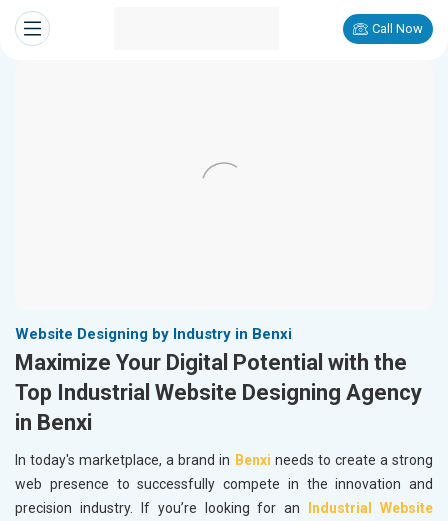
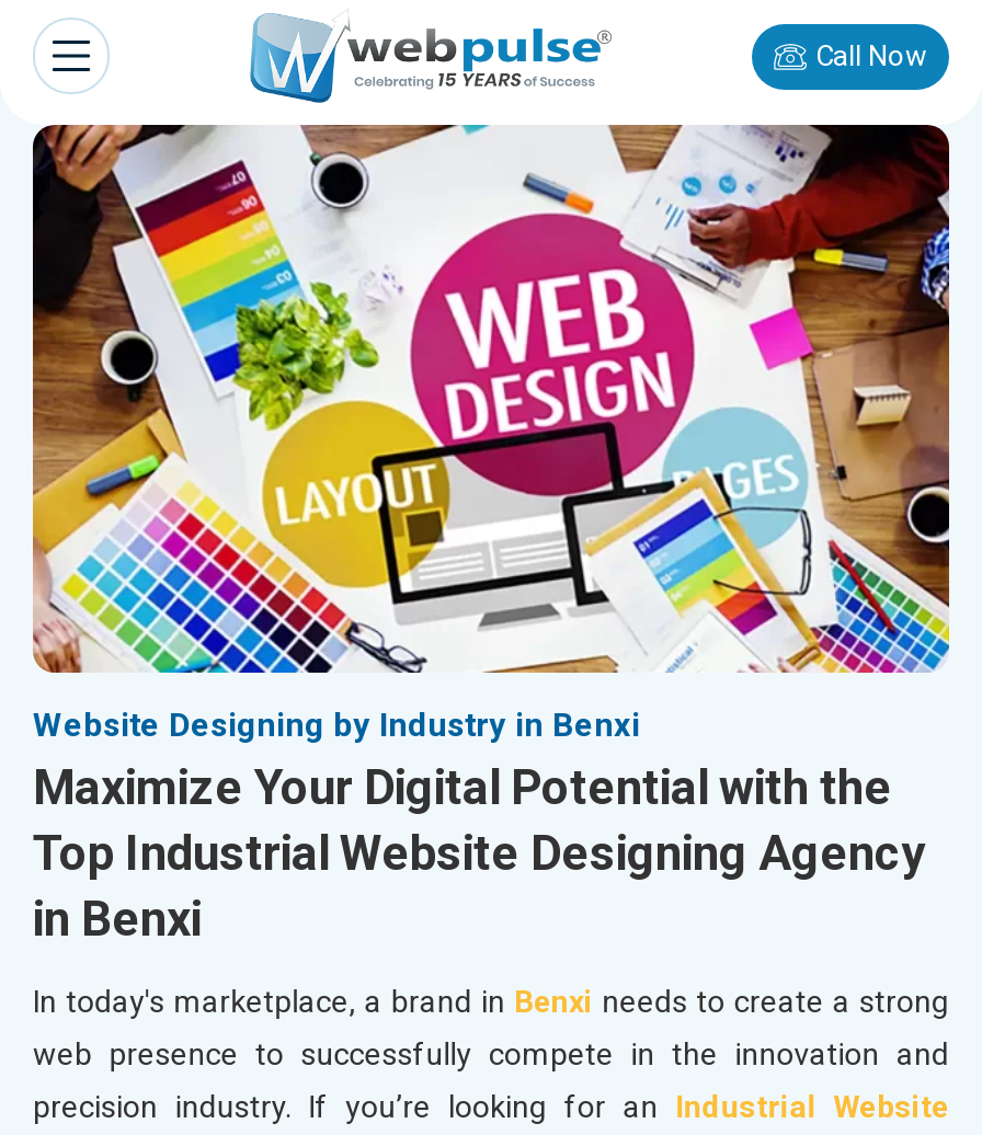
+ [image]

+ [image]
